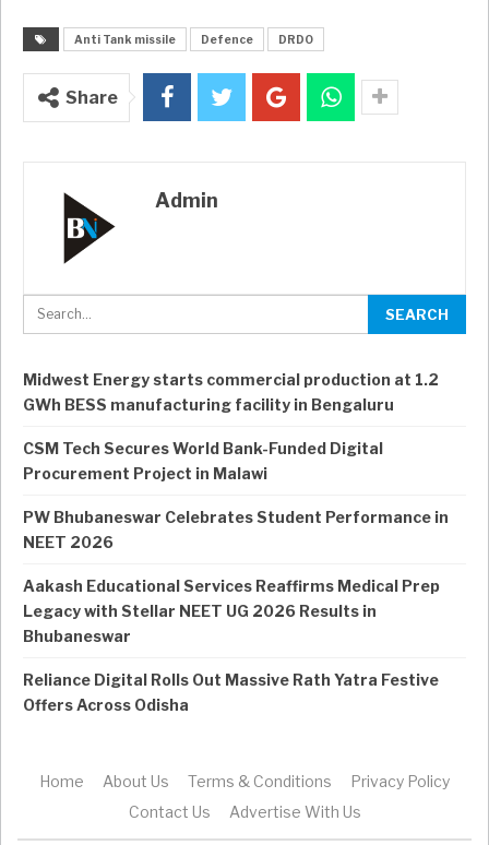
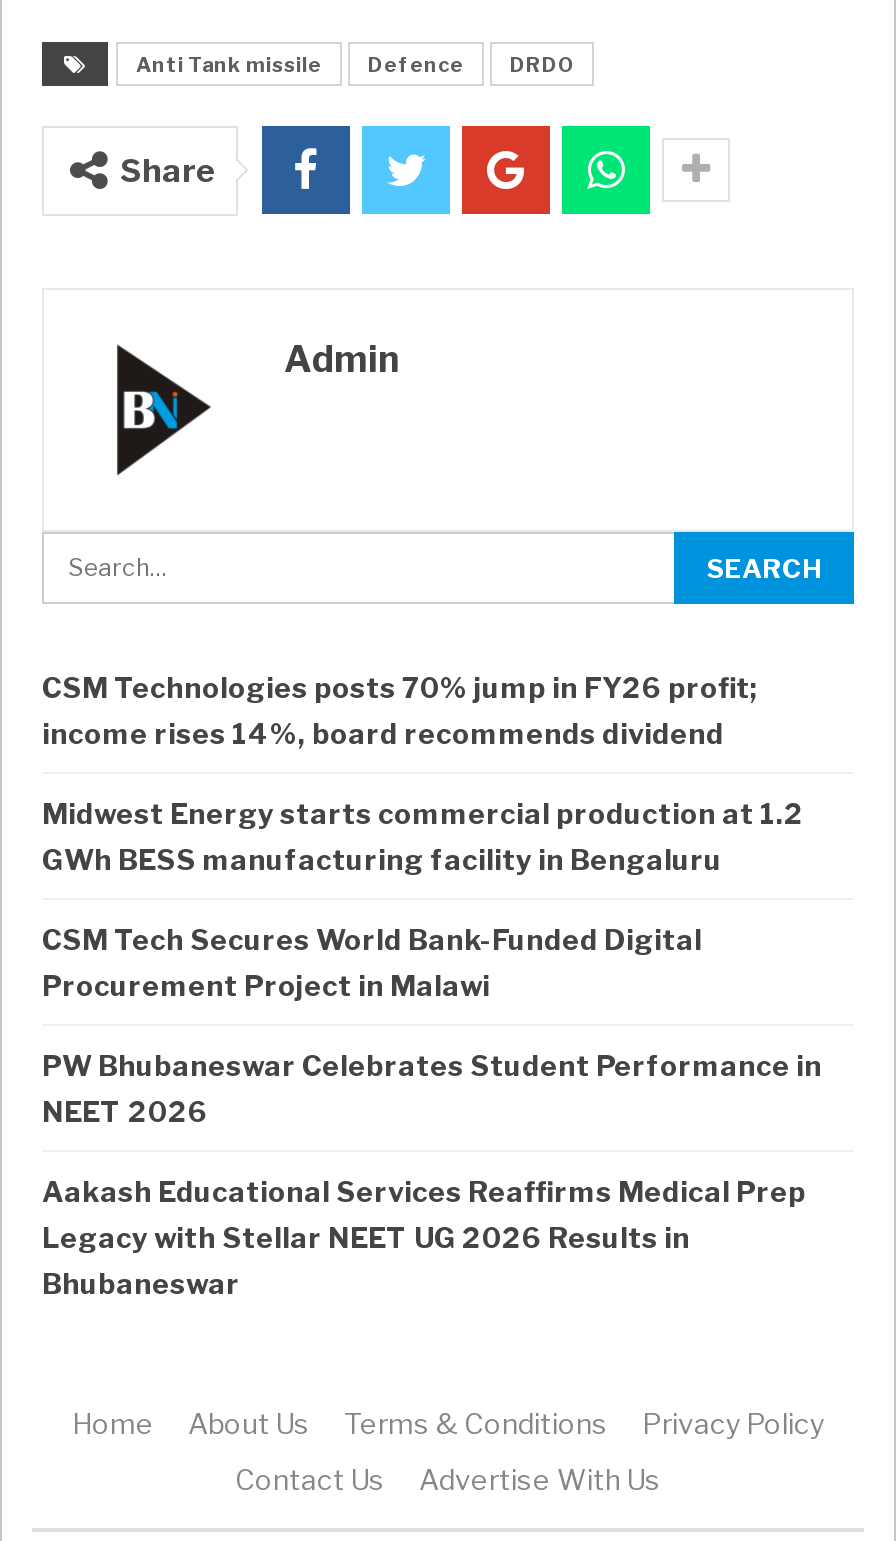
+ CSM Technologies posts 70% jump in FY26 profit;
+ income rises 14%, board recommends dividend

moved down: Midwest Energy starts commercial production at 1.2 | GWh BESS manufacturing facility in Bengaluru | CSM Tech Secures World Bank-Funded Digital | ... | Legacy with Stellar NEET UG 2026 Results in | Bhubaneswar

- Reliance Digital Rolls Out Massive Rath Yatra Festive
- Offers Across Odisha
